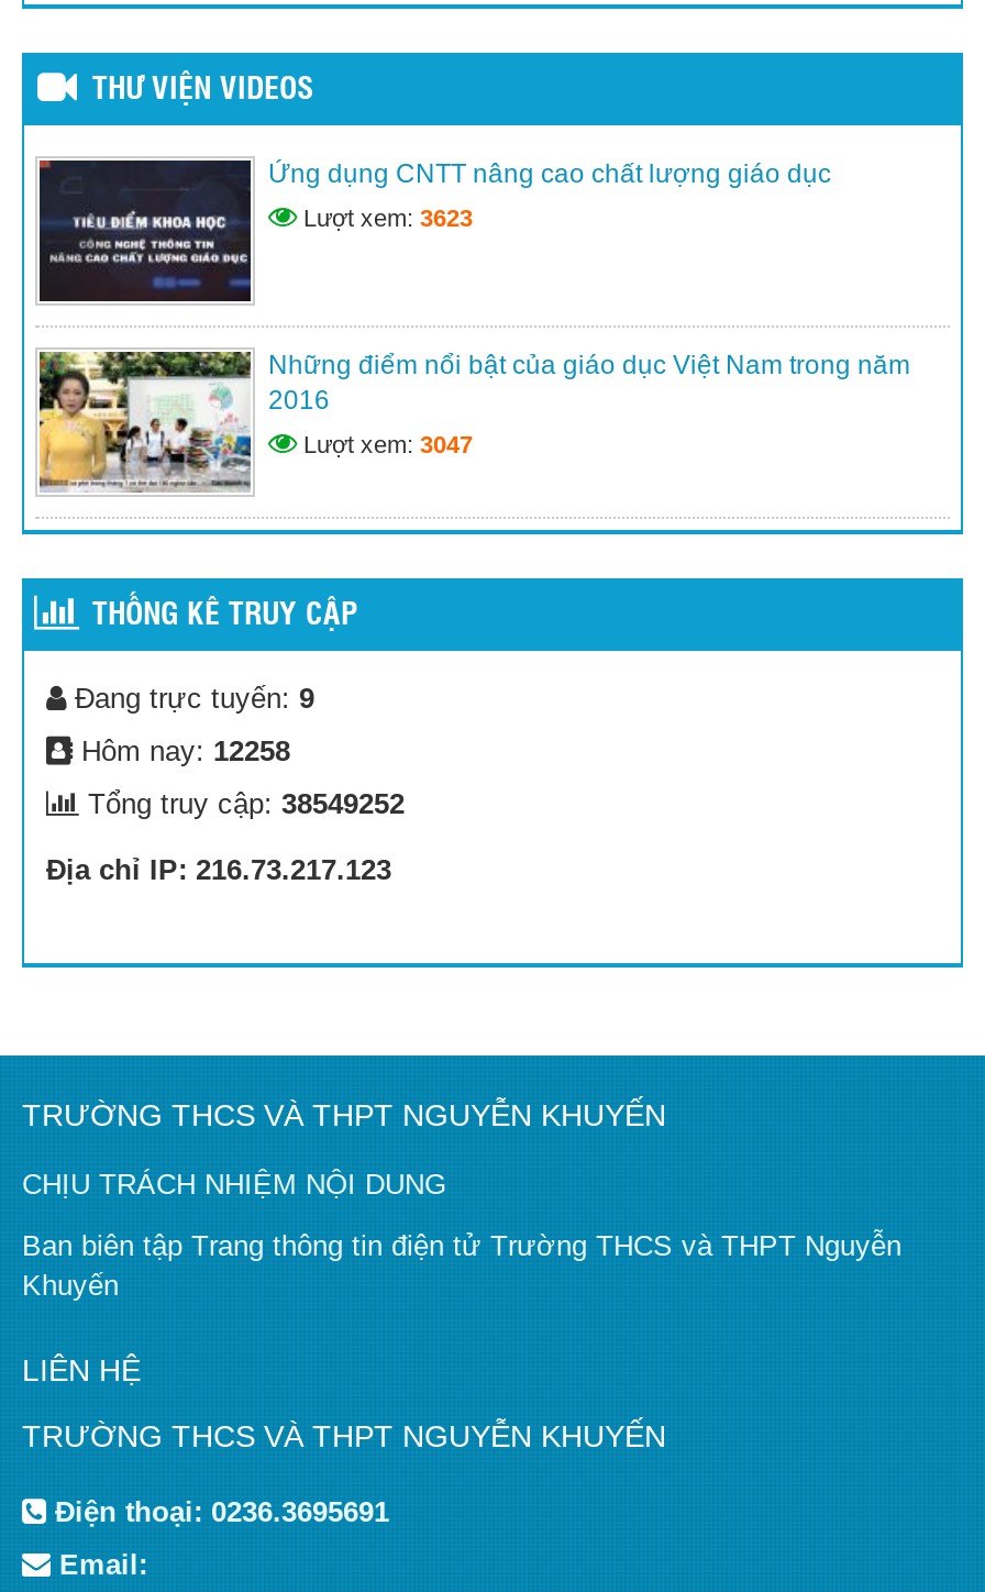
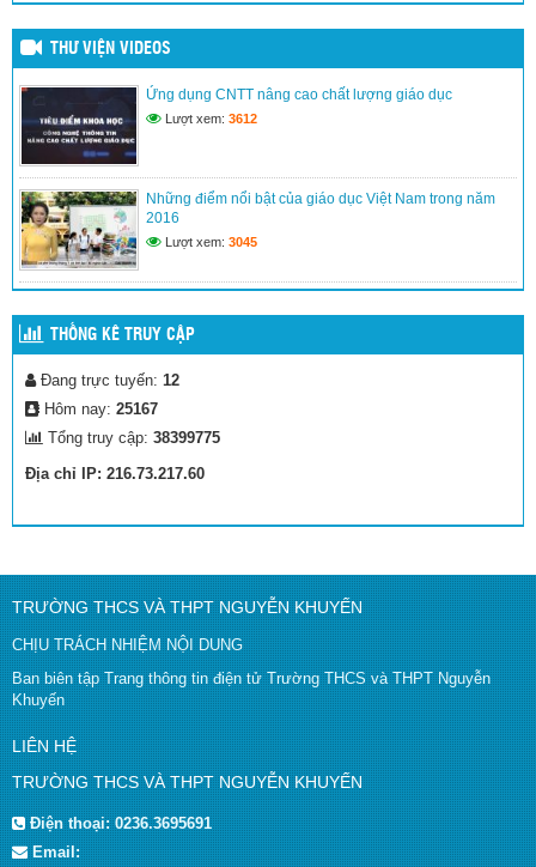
- Lượt xem: 3623
+ Lượt xem: 3612

- Lượt xem: 3047
+ Lượt xem: 3045

- Đang trực tuyến: 9
+ Đang trực tuyến: 12

- Hôm nay: 12258
+ Hôm nay: 25167

- Tổng truy cập: 38549252
+ Tổng truy cập: 38399775

- Địa chỉ IP: 216.73.217.123
+ Địa chỉ IP: 216.73.217.60
